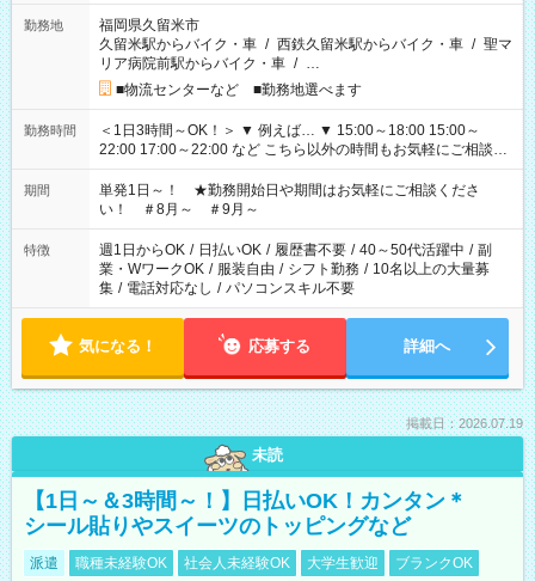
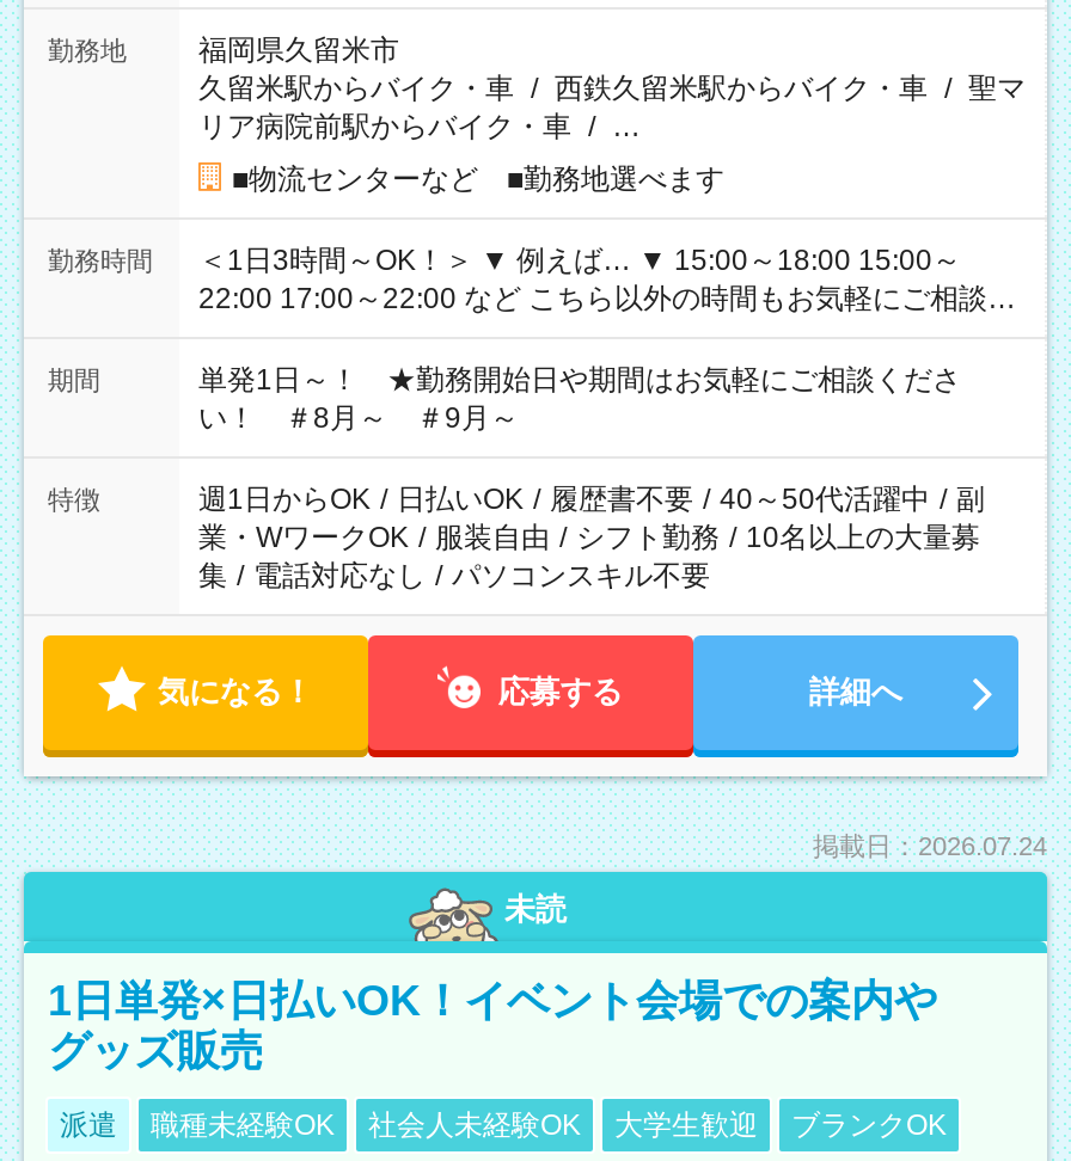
- 掲載日：2026.07.19
+ 掲載日：2026.07.24

- 【1日～＆3時間～！】日払いOK！カンタン＊
- シール貼りやスイーツのトッピングなど
+ 1日単発×日払いOK！イベント会場での案内や
+ グッズ販売
